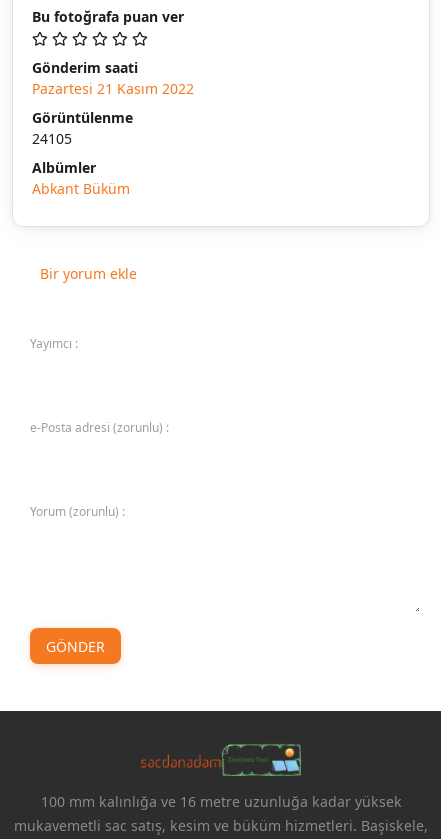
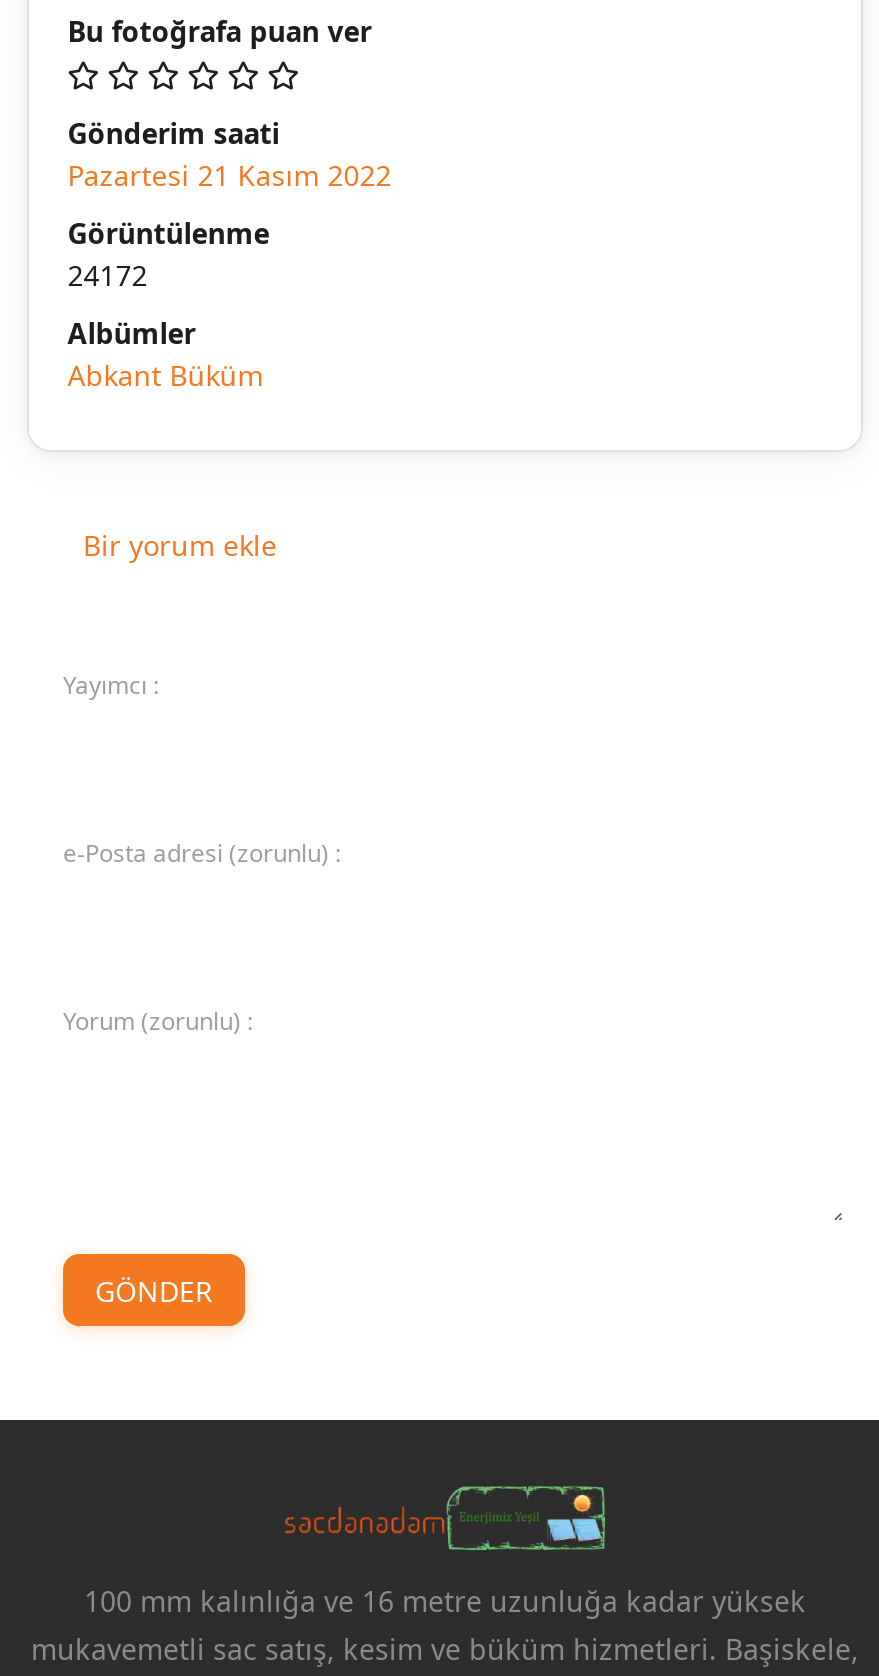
- 24105
+ 24172
